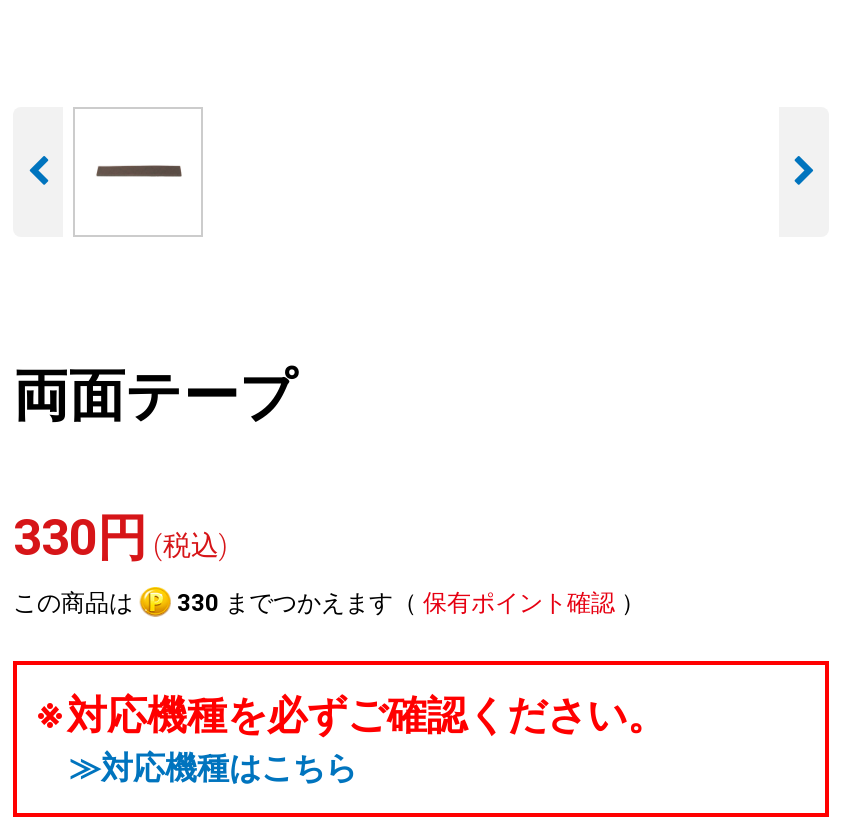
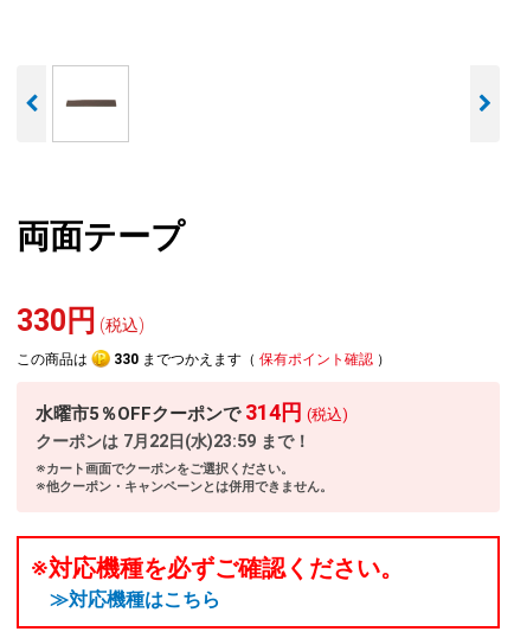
+ 水曜市5％OFFクーポンで314円 (税込)
+ クーポンは7月22日(水)23:59まで！
+ ※カート画面でクーポンをご選択ください。
+ ※他クーポン・キャンペーンとは併用できません。
